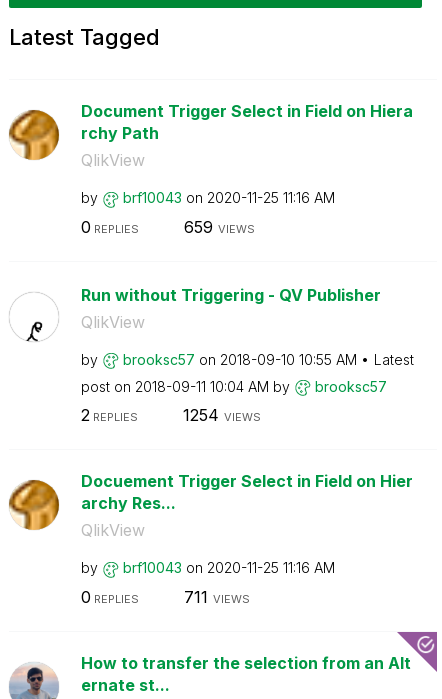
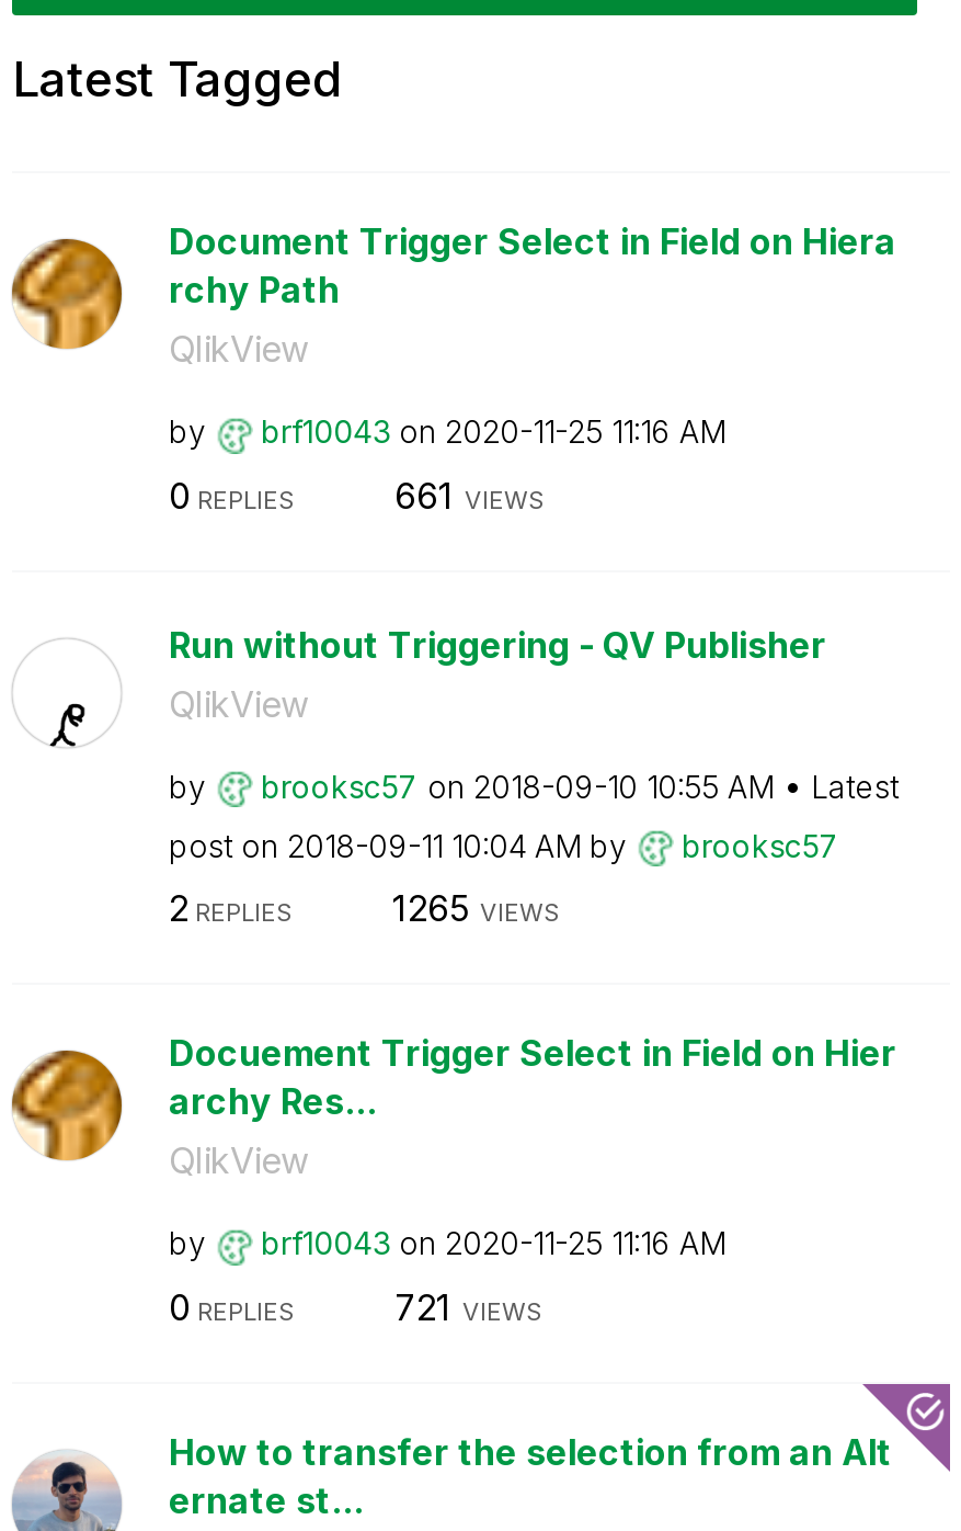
- 659 VIEWS
+ 661 VIEWS

- 1254 VIEWS
+ 1265 VIEWS

- 711 VIEWS
+ 721 VIEWS
